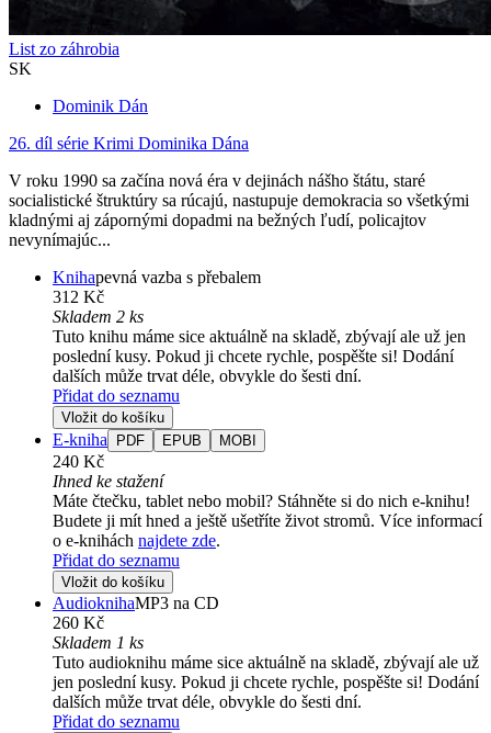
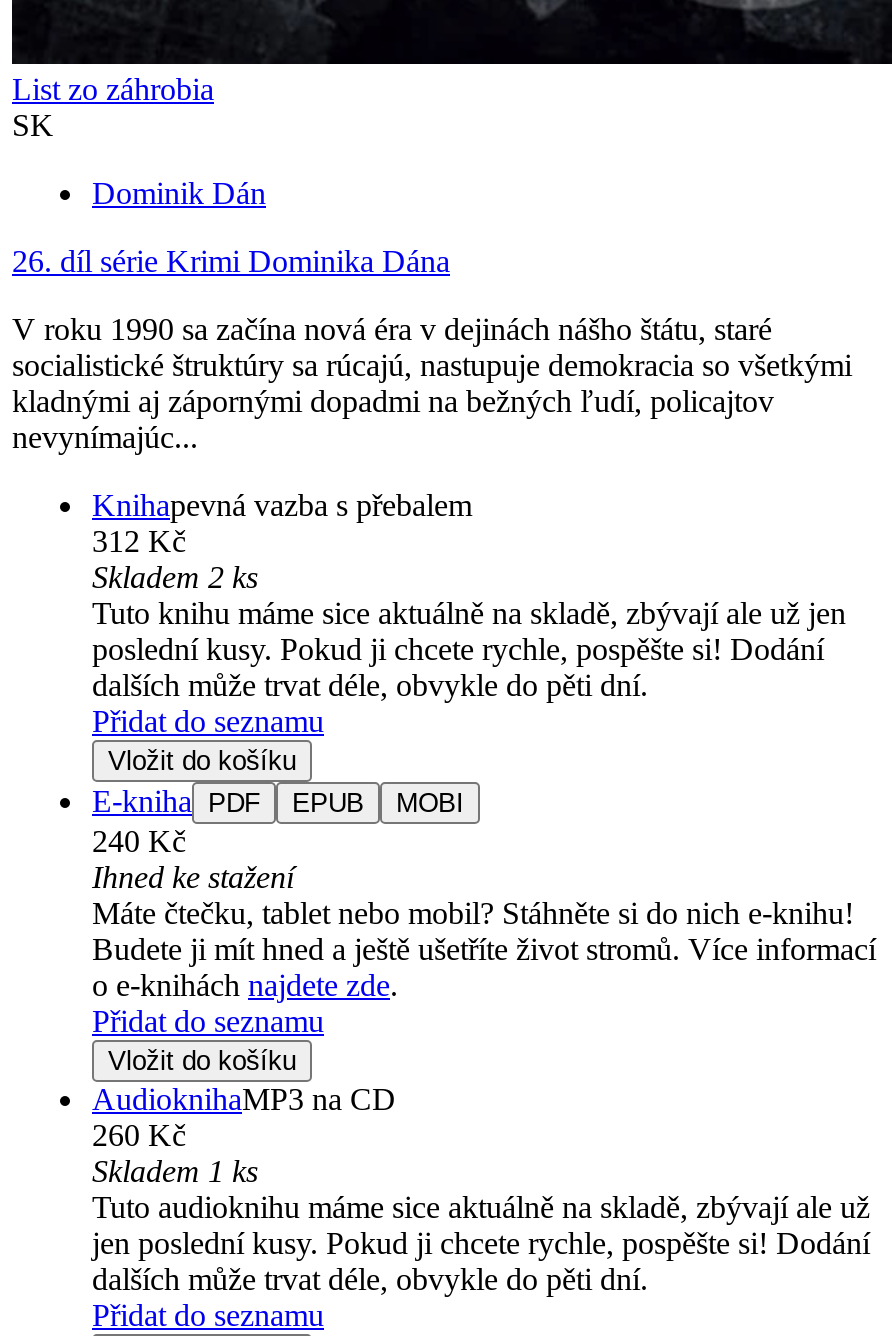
- dalších může trvat déle, obvykle do šesti dní.
+ dalších může trvat déle, obvykle do pěti dní.

- dalších může trvat déle, obvykle do šesti dní.
+ dalších může trvat déle, obvykle do pěti dní.
